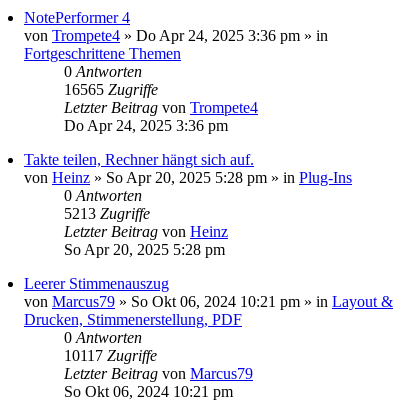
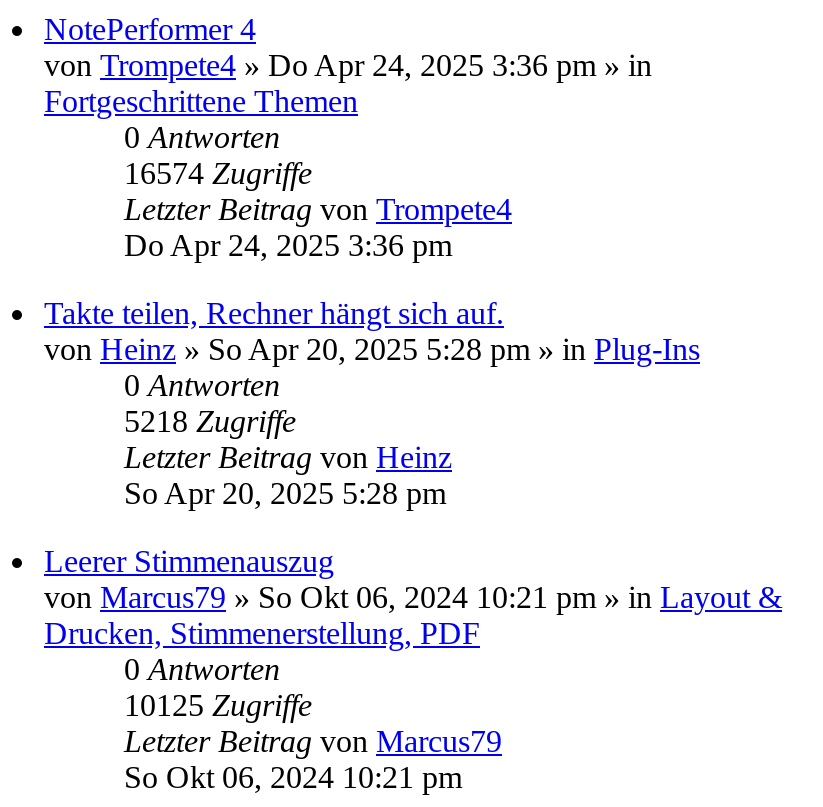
- 16565 Zugriffe
+ 16574 Zugriffe

- 5213 Zugriffe
+ 5218 Zugriffe

- 10117 Zugriffe
+ 10125 Zugriffe
